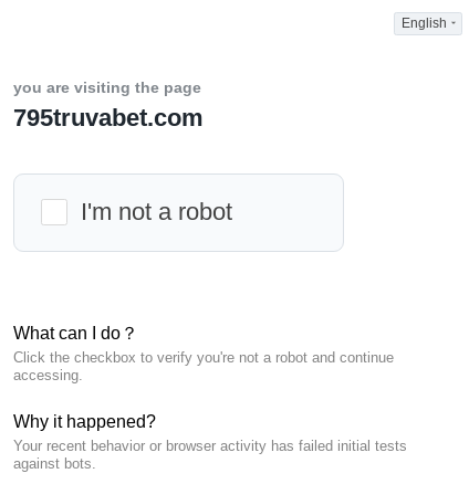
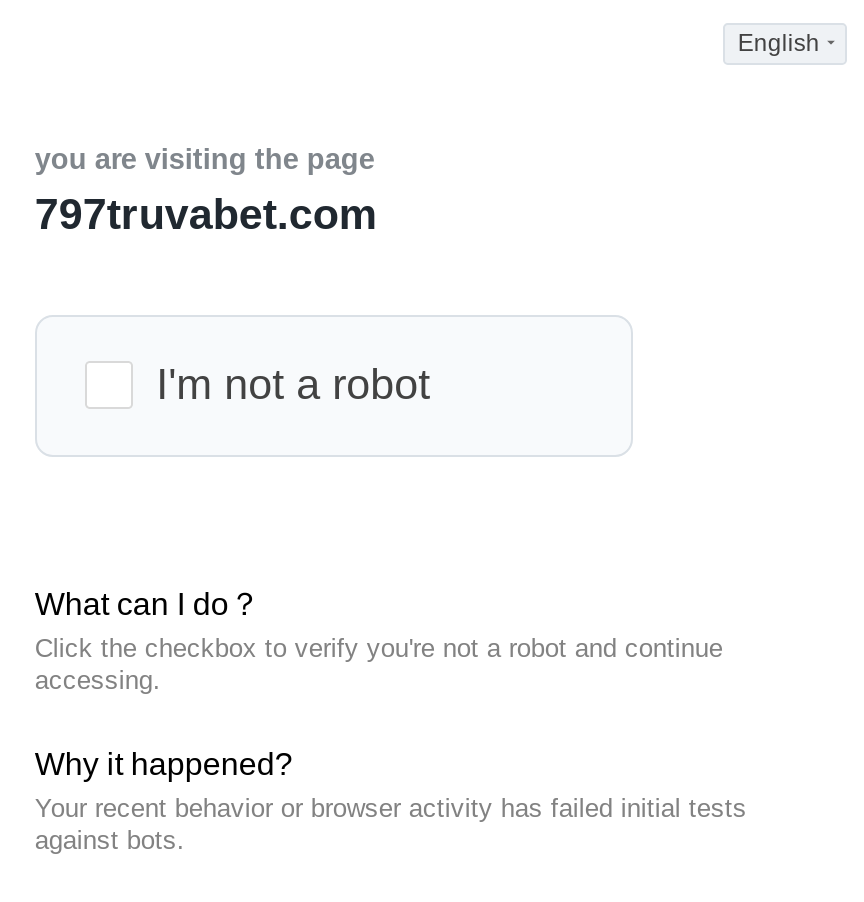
- 795truvabet.com
+ 797truvabet.com
